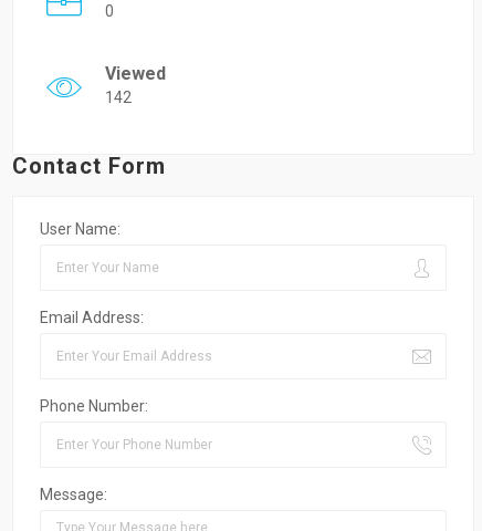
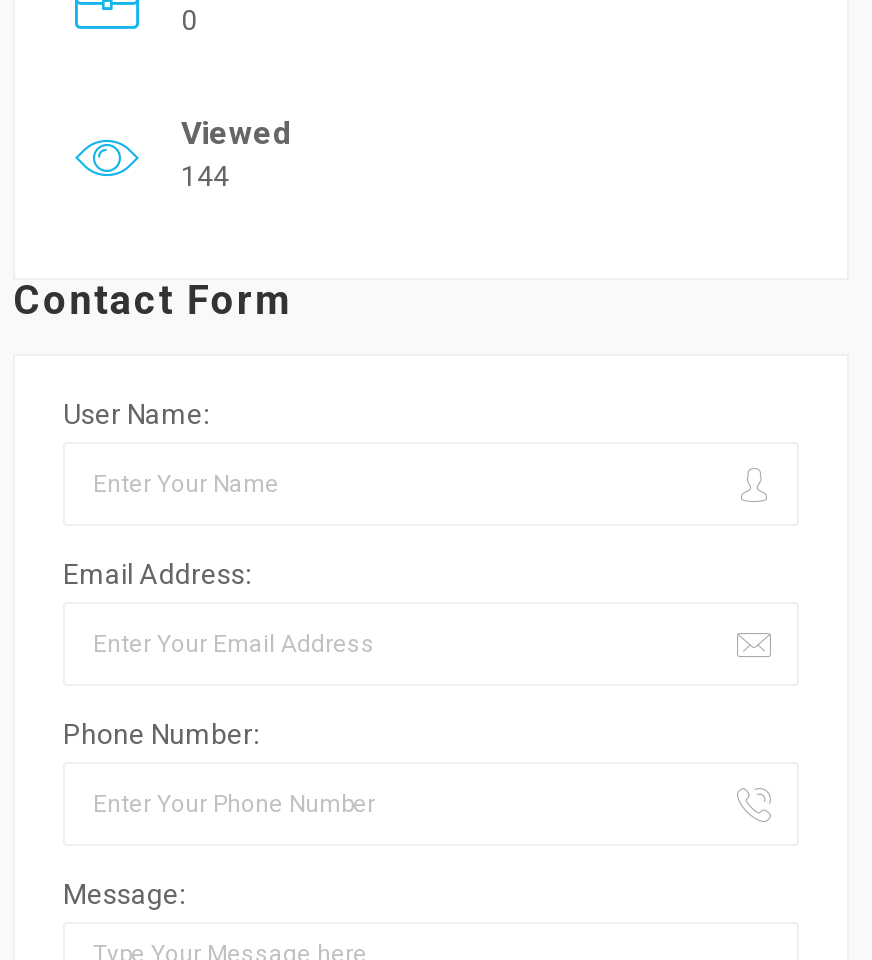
- 142
+ 144
